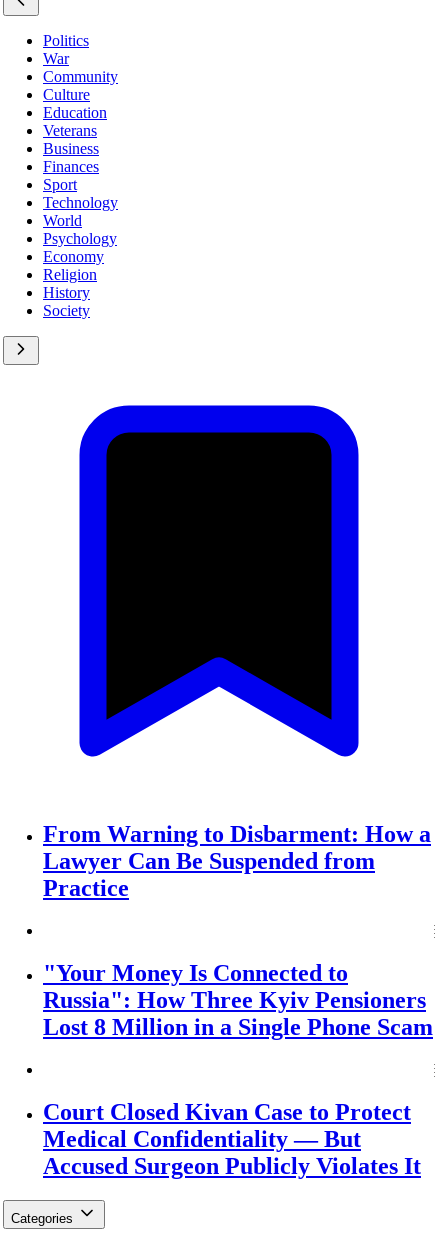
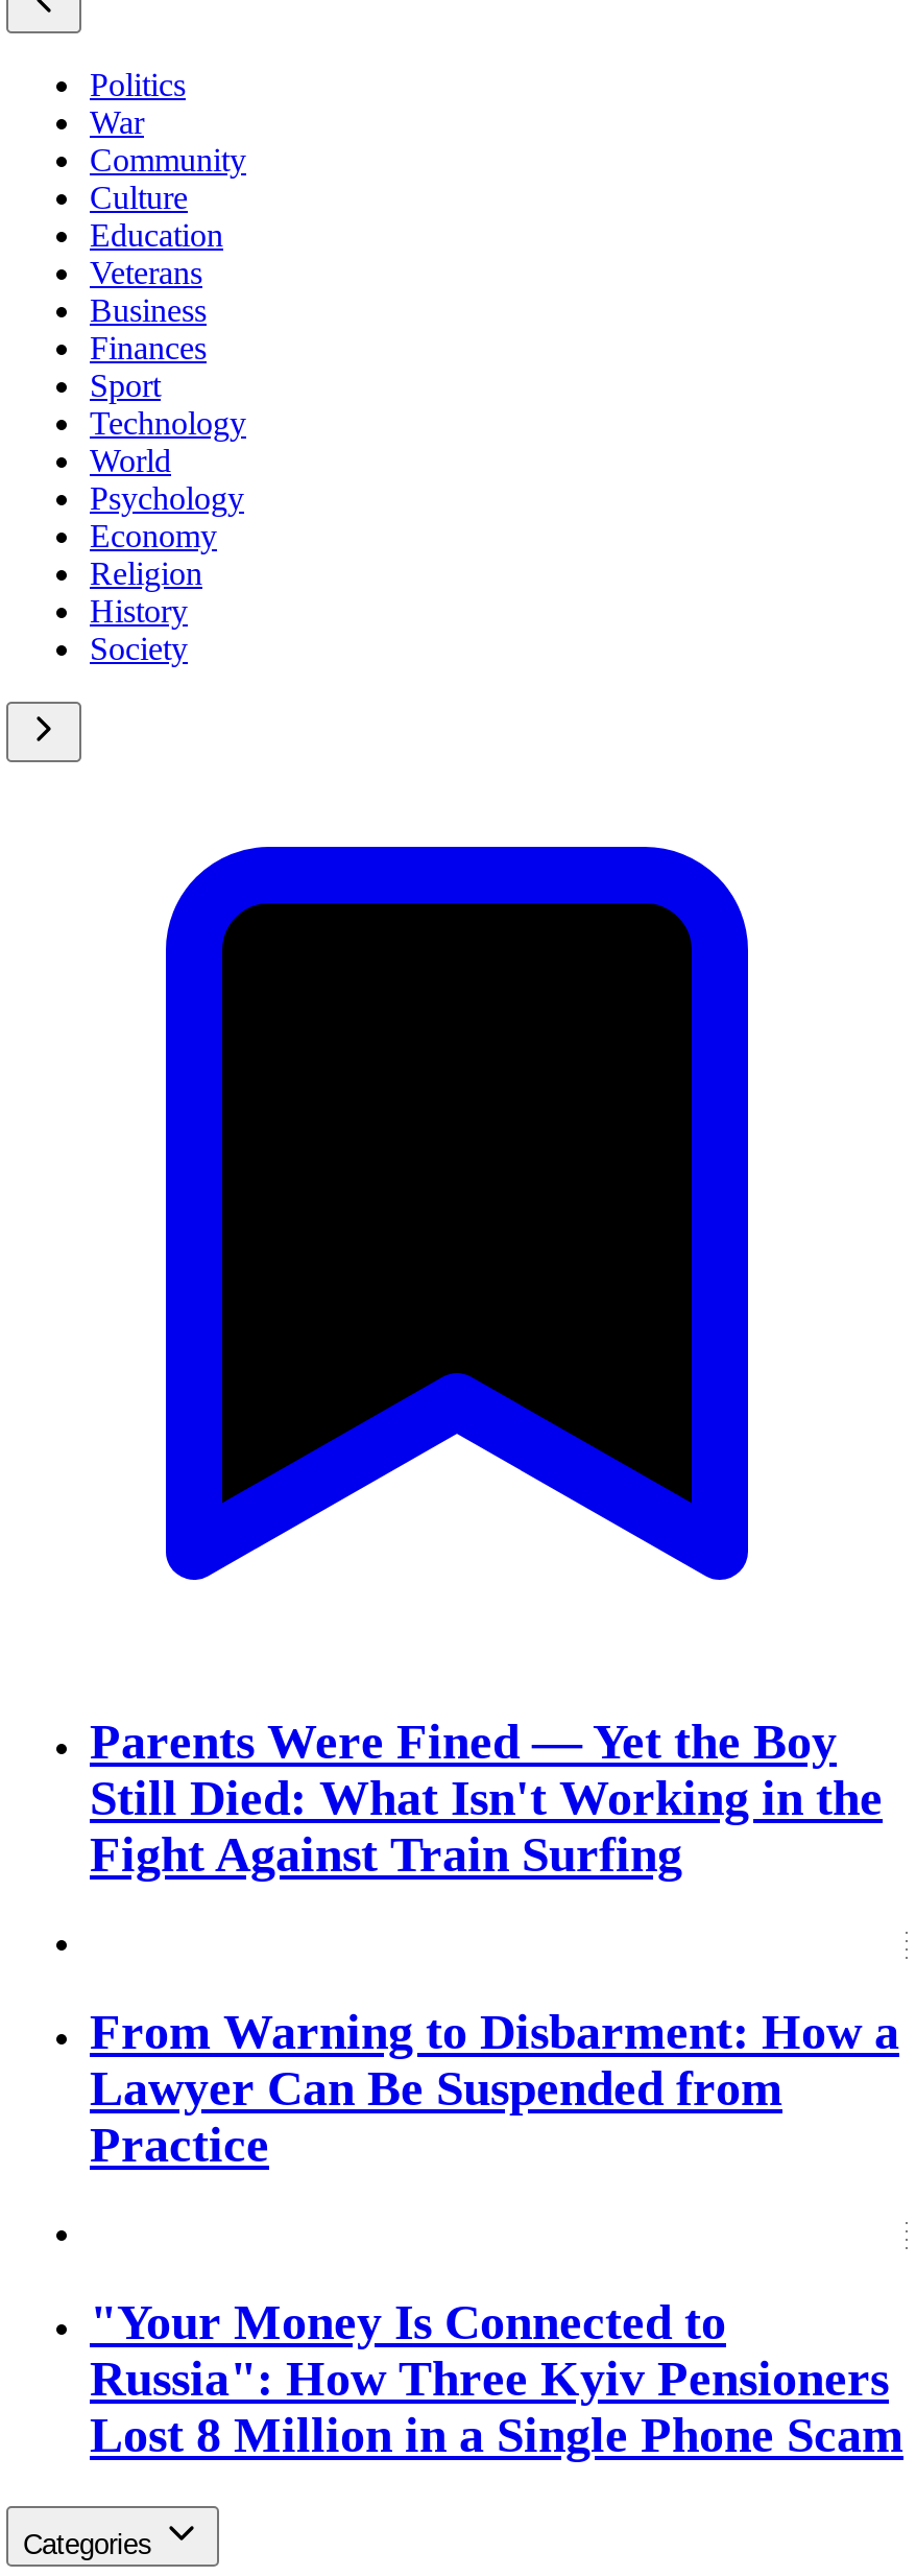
+ Parents Were Fined — Yet the Boy
+ Still Died: What Isn't Working in the
+ Fight Against Train Surfing

moved down: From Warning to Disbarment: How a | Lawyer Can Be Suspended from | Practice | "Your Money Is Connected to | Russia": How Three Kyiv Pensioners | Lost 8 Million in a Single Phone Scam

- Court Closed Kivan Case to Protect
- Medical Confidentiality — But
- Accused Surgeon Publicly Violates It
